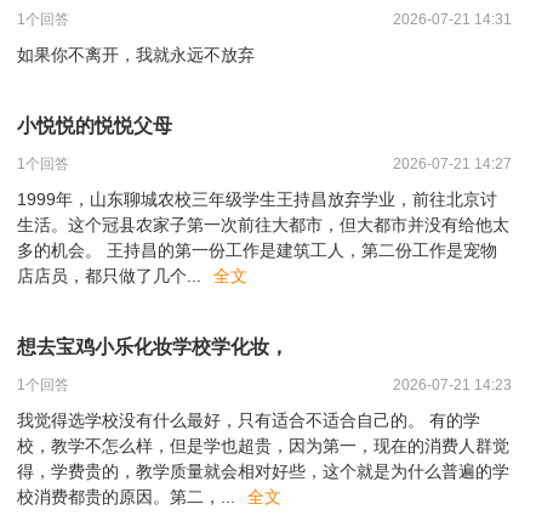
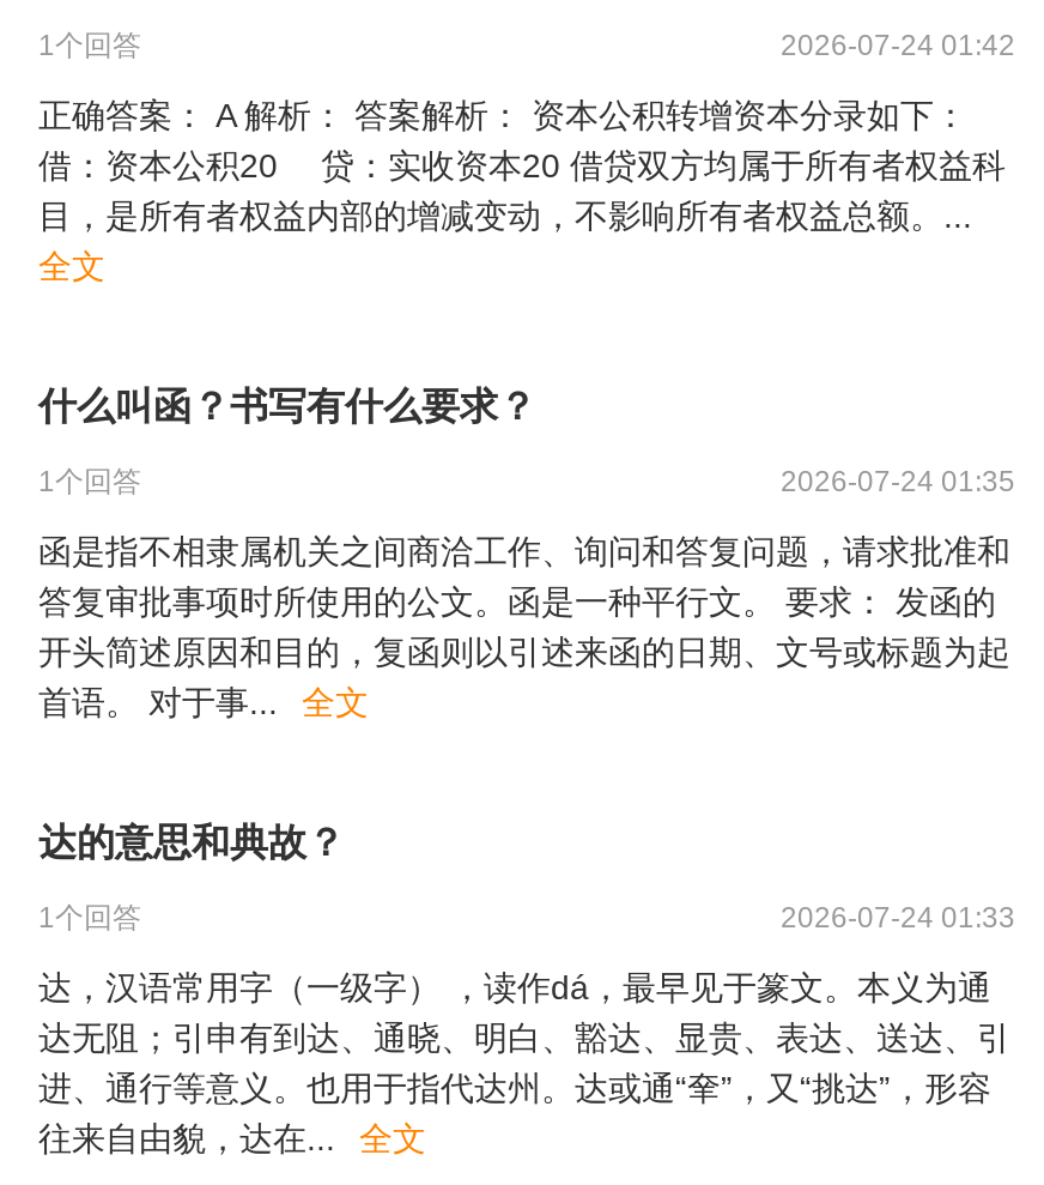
- 2026-07-21 14:31
+ 2026-07-24 01:42

- 如果你不离开，我就永远不放弃
+ 正确答案： A 解析： 答案解析： 资本公积转增资本分录如下：
+ 借：资本公积20 贷：实收资本20 借贷双方均属于所有者权益科
+ 目，是所有者权益内部的增减变动，不影响所有者权益总额。...
+ 全文

- 小悦悦的悦悦父母
+ 什么叫函？书写有什么要求？

- 2026-07-21 14:27
+ 2026-07-24 01:35

- 1999年，山东聊城农校三年级学生王持昌放弃学业，前往北京讨
- 生活。这个冠县农家子第一次前往大都市，但大都市并没有给他太
- 多的机会。 王持昌的第一份工作是建筑工人，第二份工作是宠物
- 店店员，都只做了几个...
+ 函是指不相隶属机关之间商洽工作、询问和答复问题，请求批准和
+ 答复审批事项时所使用的公文。函是一种平行文。 要求： 发函的
+ 开头简述原因和目的，复函则以引述来函的日期、文号或标题为起
+ 首语。 对于事...

- 想去宝鸡小乐化妆学校学化妆，
+ 达的意思和典故？

- 2026-07-21 14:23
+ 2026-07-24 01:33

- 我觉得选学校没有什么最好，只有适合不适合自己的。 有的学
- 校，教学不怎么样，但是学也超贵，因为第一，现在的消费人群觉
- 得，学费贵的，教学质量就会相对好些，这个就是为什么普遍的学
- 校消费都贵的原因。第二，...
+ 达，汉语常用字（一级字） ，读作dá，最早见于篆文。本义为通
+ 达无阻；引申有到达、通晓、明白、豁达、显贵、表达、送达、引
+ 进、通行等意义。也用于指代达州。达或通“羍”，又“挑达”，形容
+ 往来自由貌，达在...
